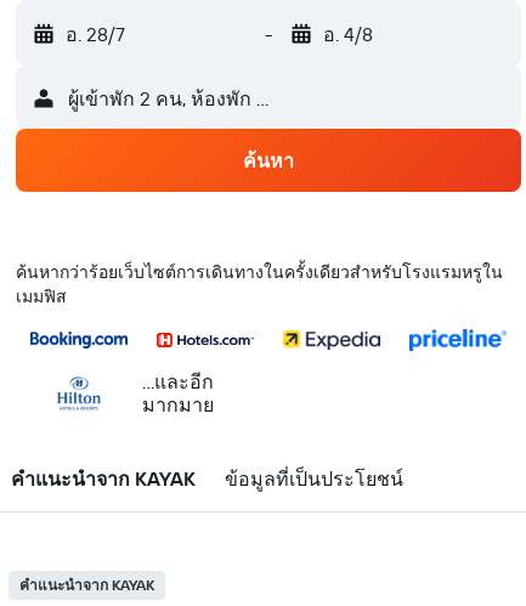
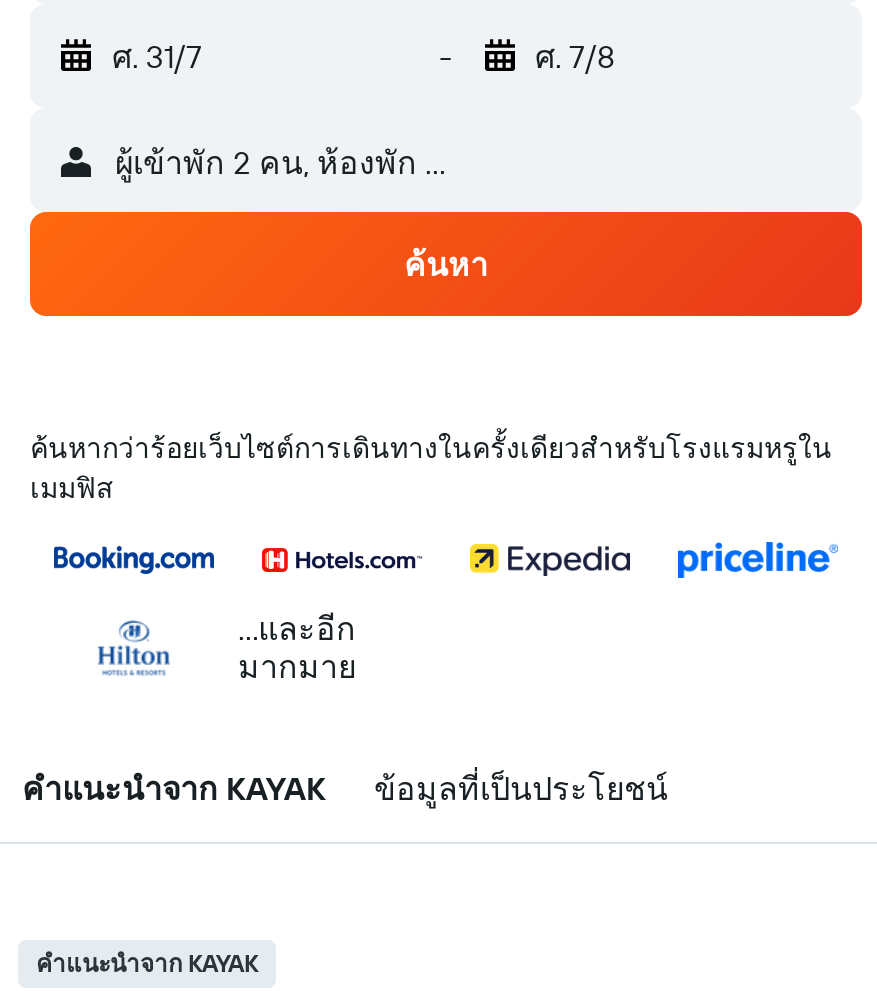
- อ. 28/7
+ ศ. 31/7

- อ. 4/8
+ ศ. 7/8
